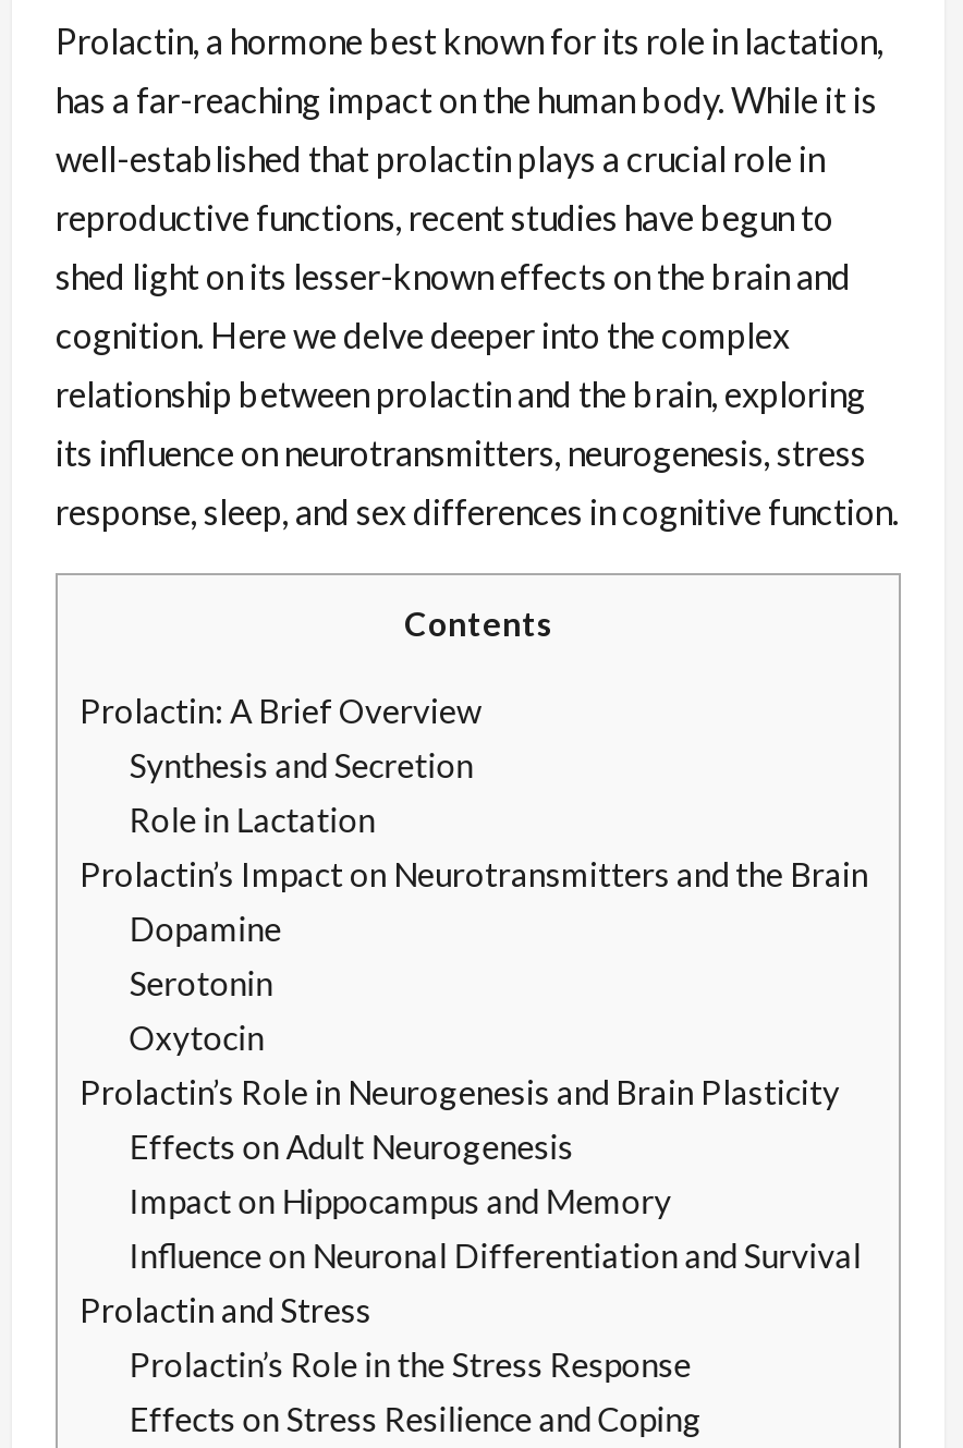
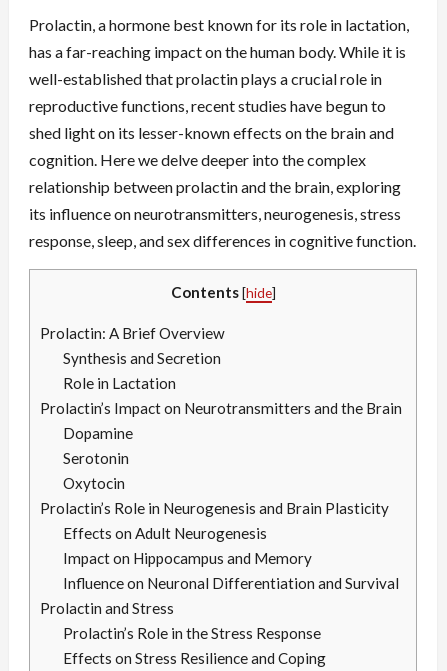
- Contents
+ Contents [hide]
